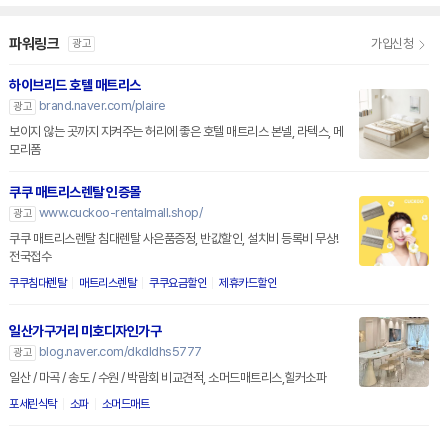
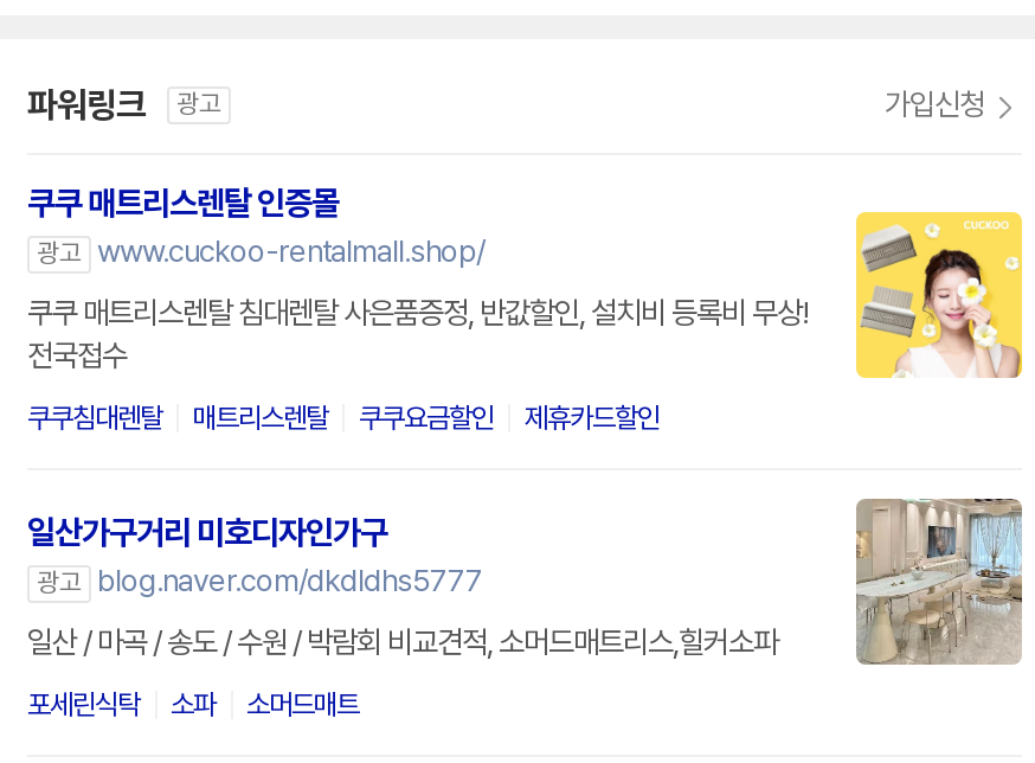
- [image]
- 하이브리드 호텔 매트리스
- 광고 brand.naver.com/plaire
- 보이지 않는 곳까지 지켜주는 허리에 좋은 호텔 매트리스 본넬, 라텍스, 메
- 모리폼
